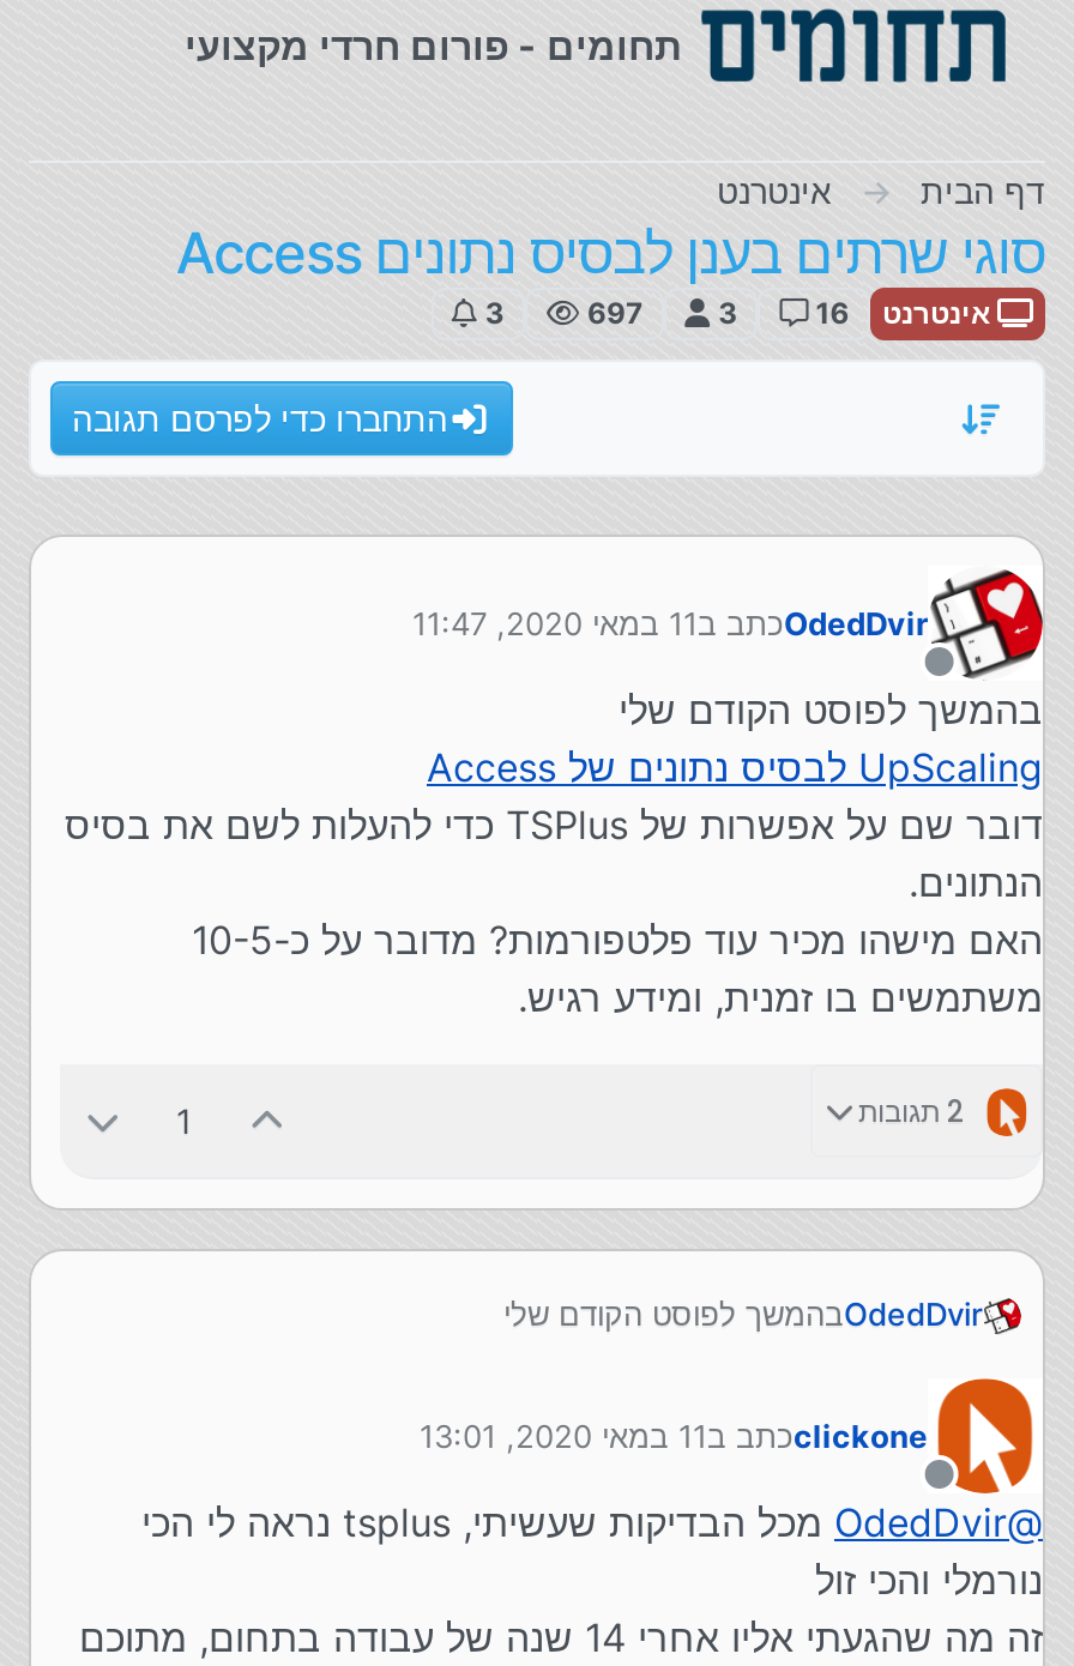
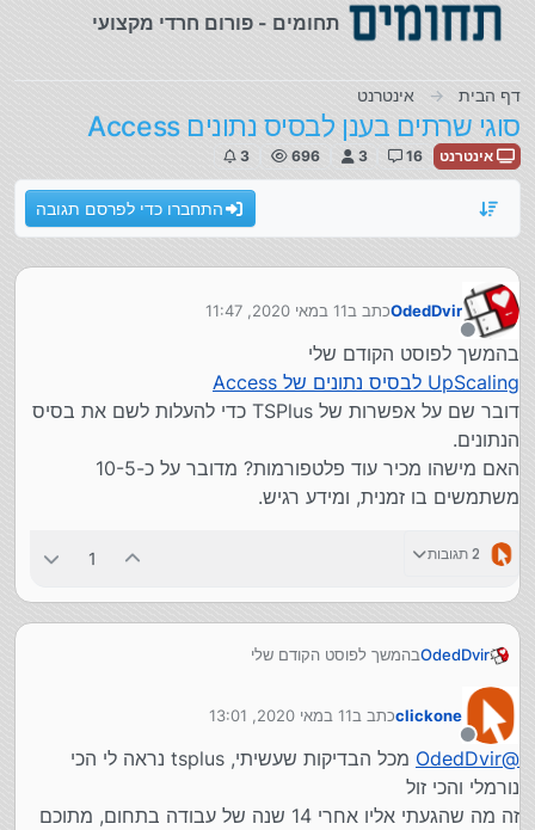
- 697
+ 696
